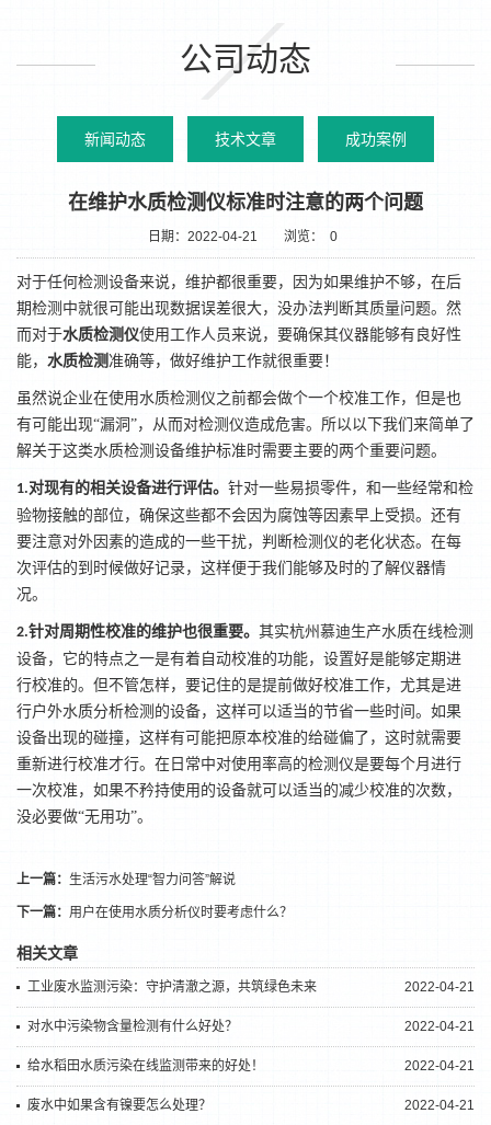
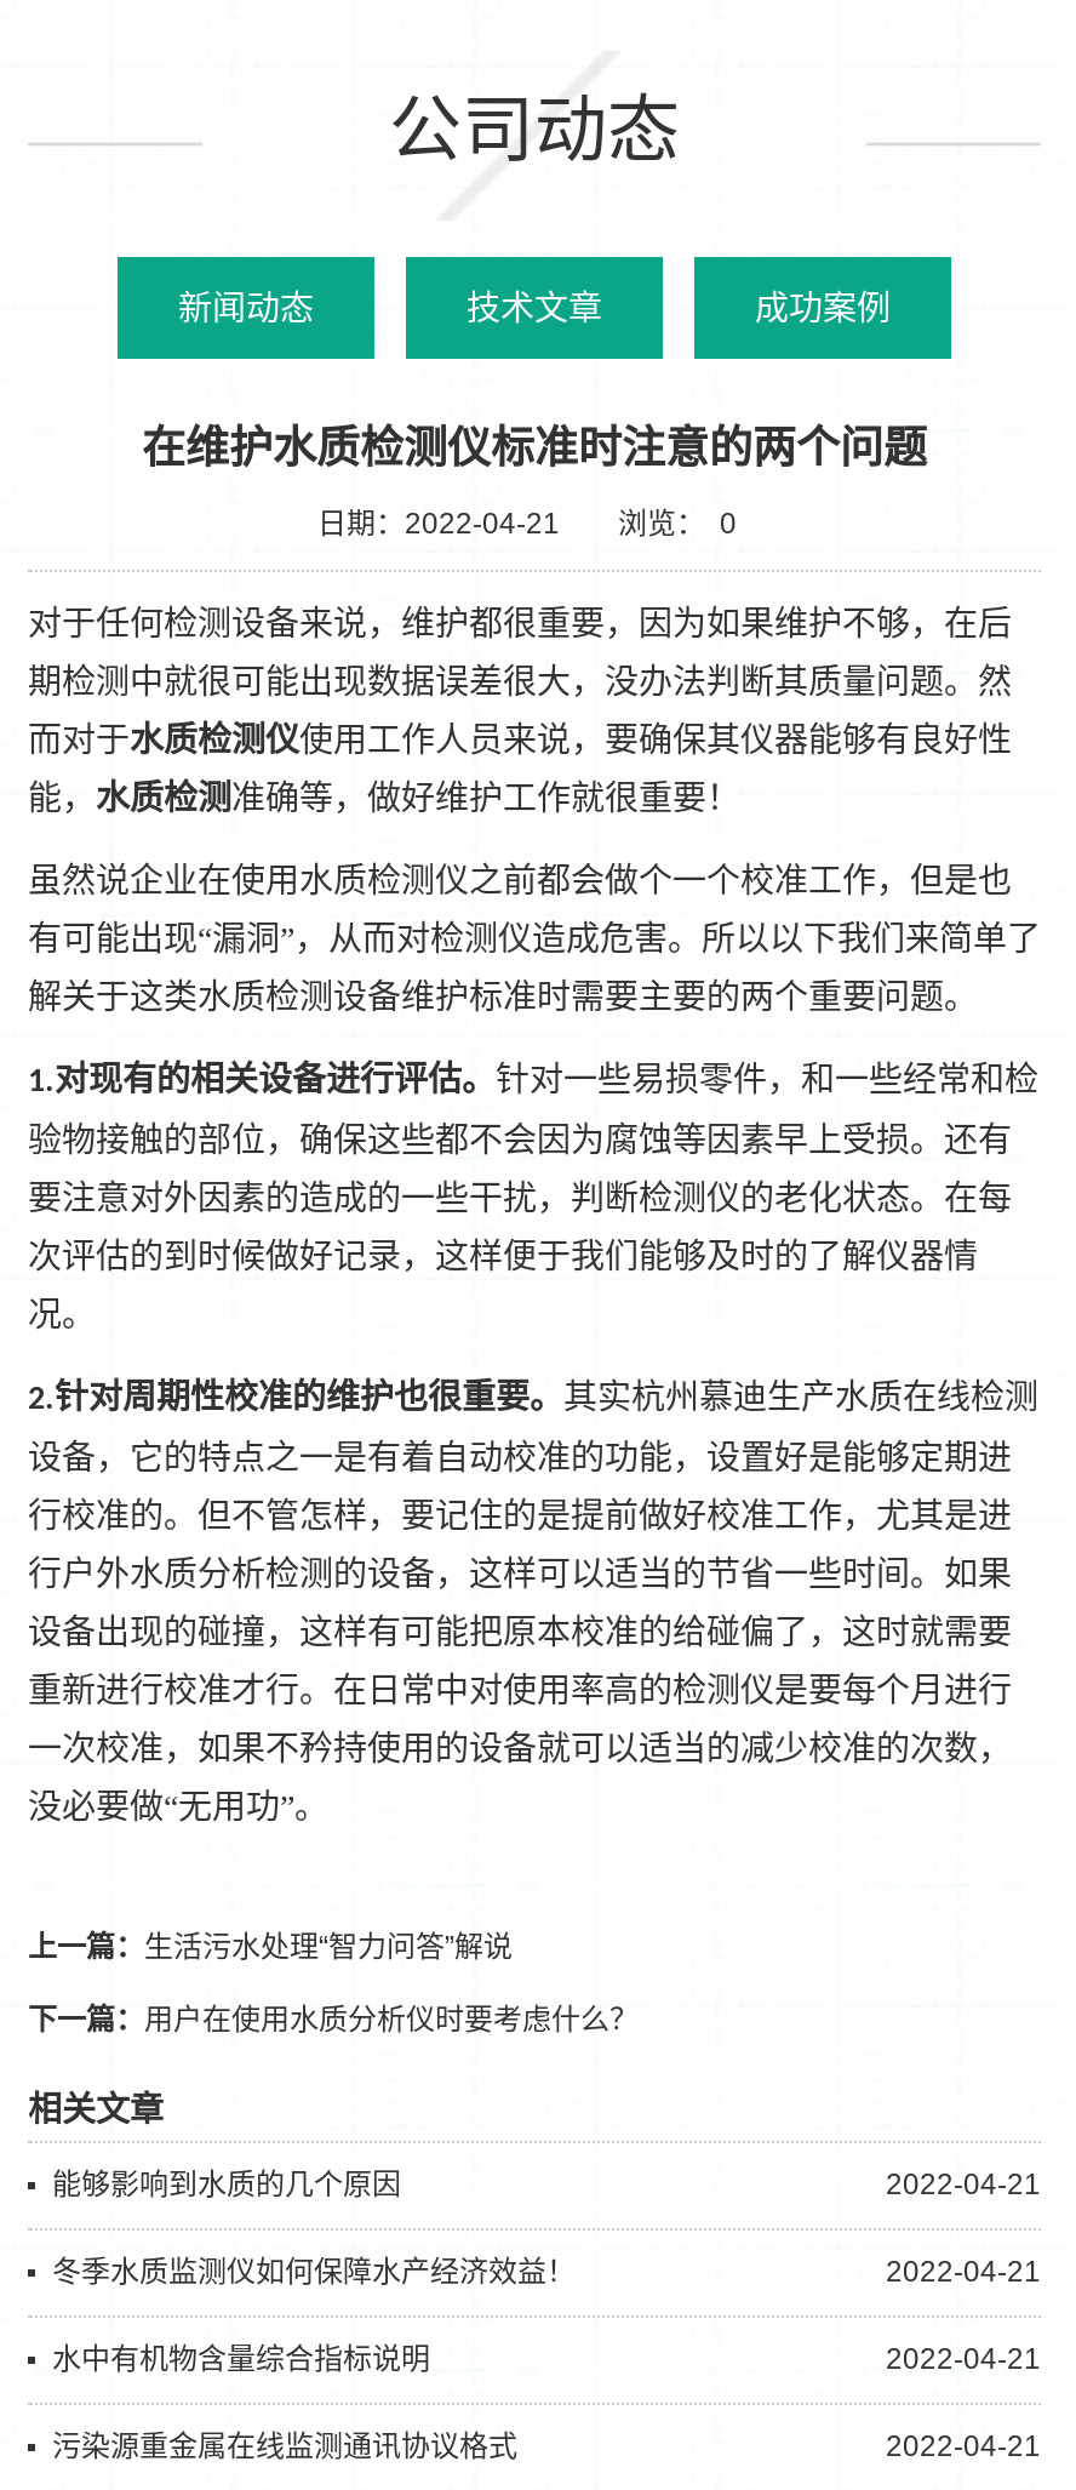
- 工业废水监测污染：守护清澈之源，共筑绿色未来
+ 能够影响到水质的几个原因

- 对水中污染物含量检测有什么好处？
+ 冬季水质监测仪如何保障水产经济效益！

- 给水稻田水质污染在线监测带来的好处！
+ 水中有机物含量综合指标说明

- 废水中如果含有镍要怎么处理？
+ 污染源重金属在线监测通讯协议格式
